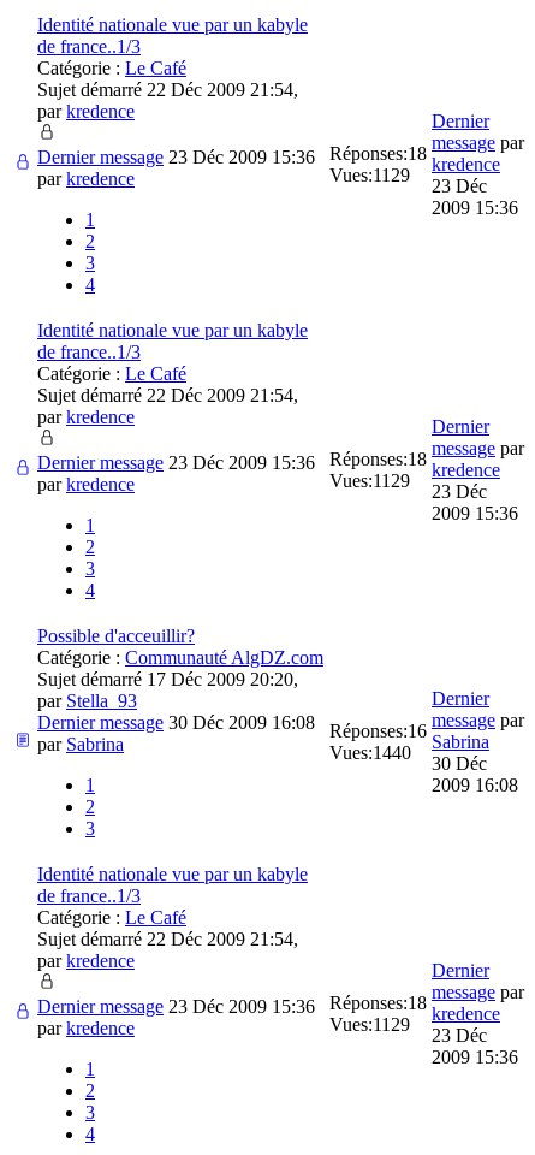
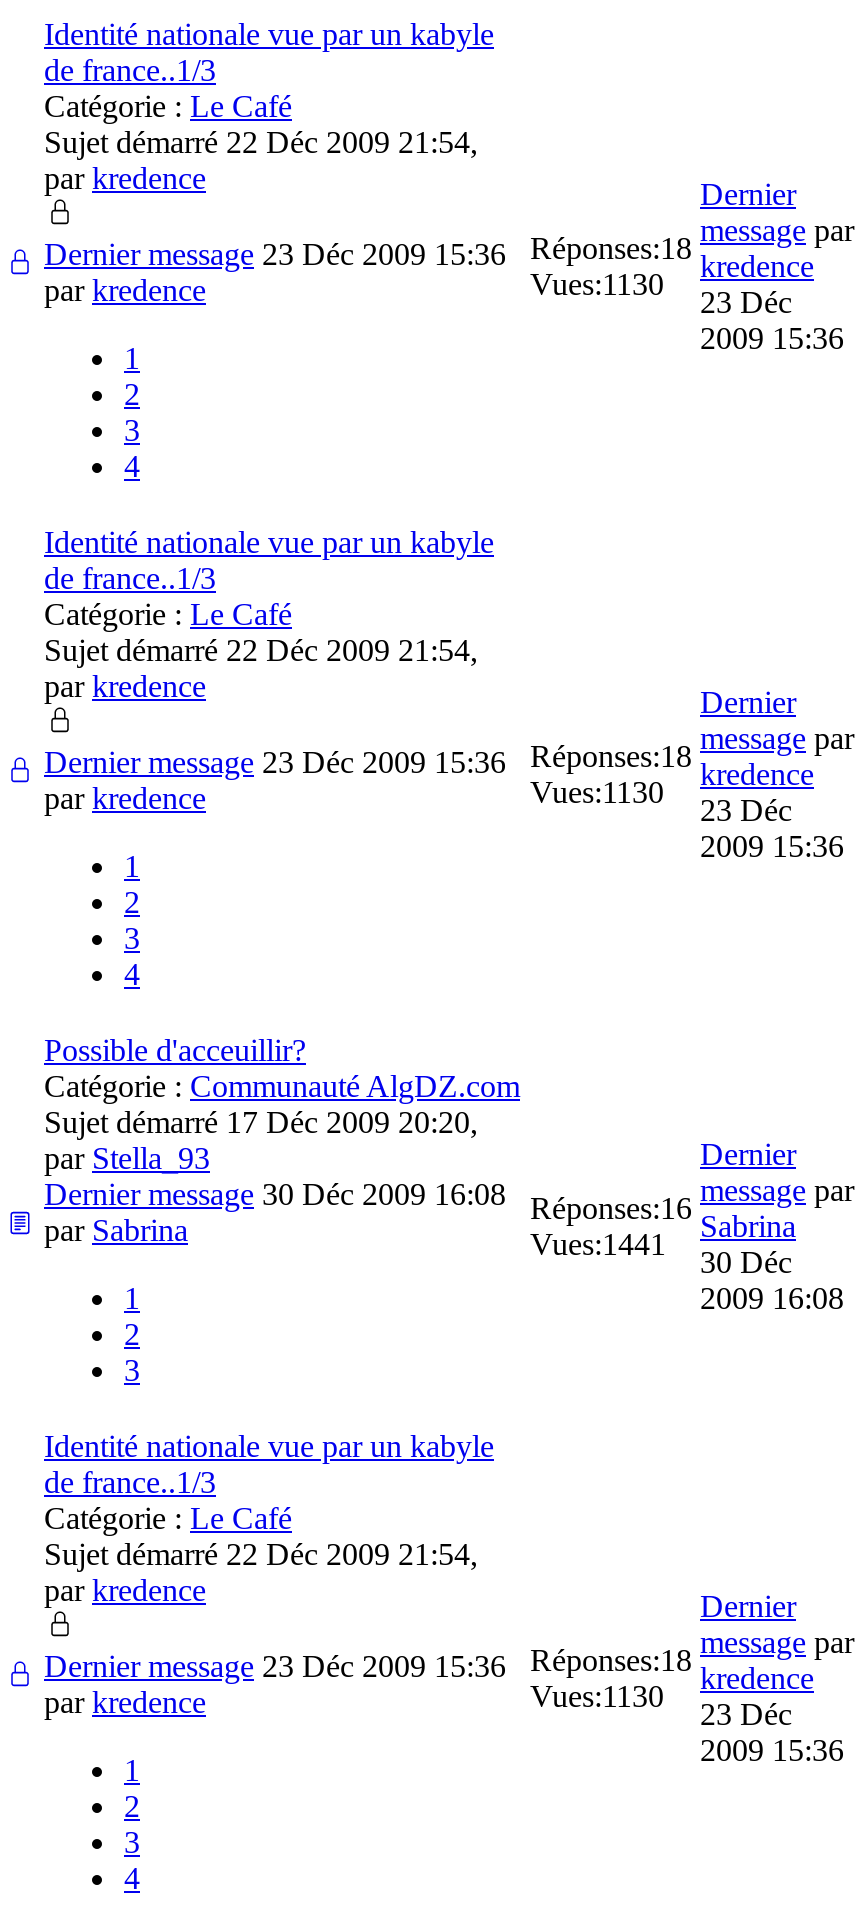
- Vues:1129
+ Vues:1130

- Vues:1129
+ Vues:1130

- Vues:1440
+ Vues:1441

- Vues:1129
+ Vues:1130
